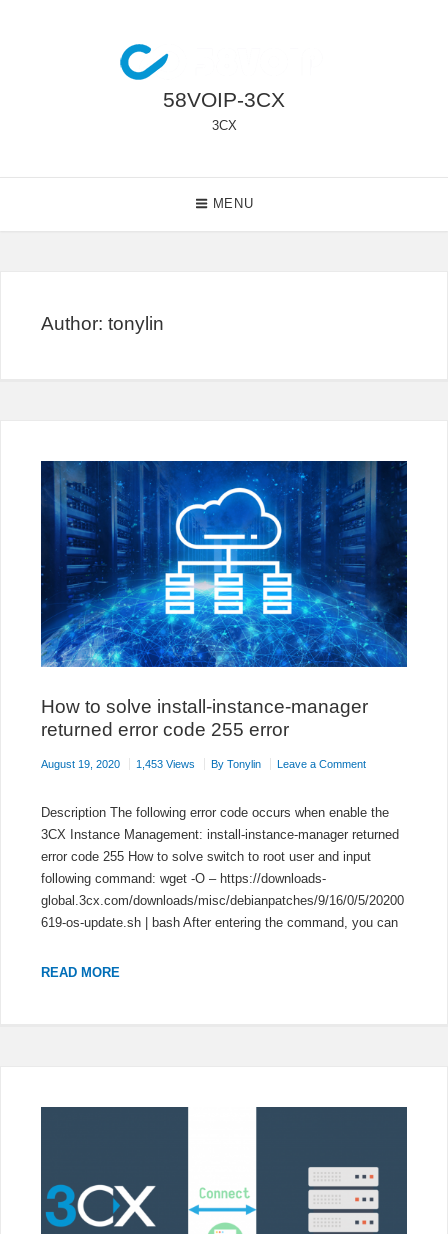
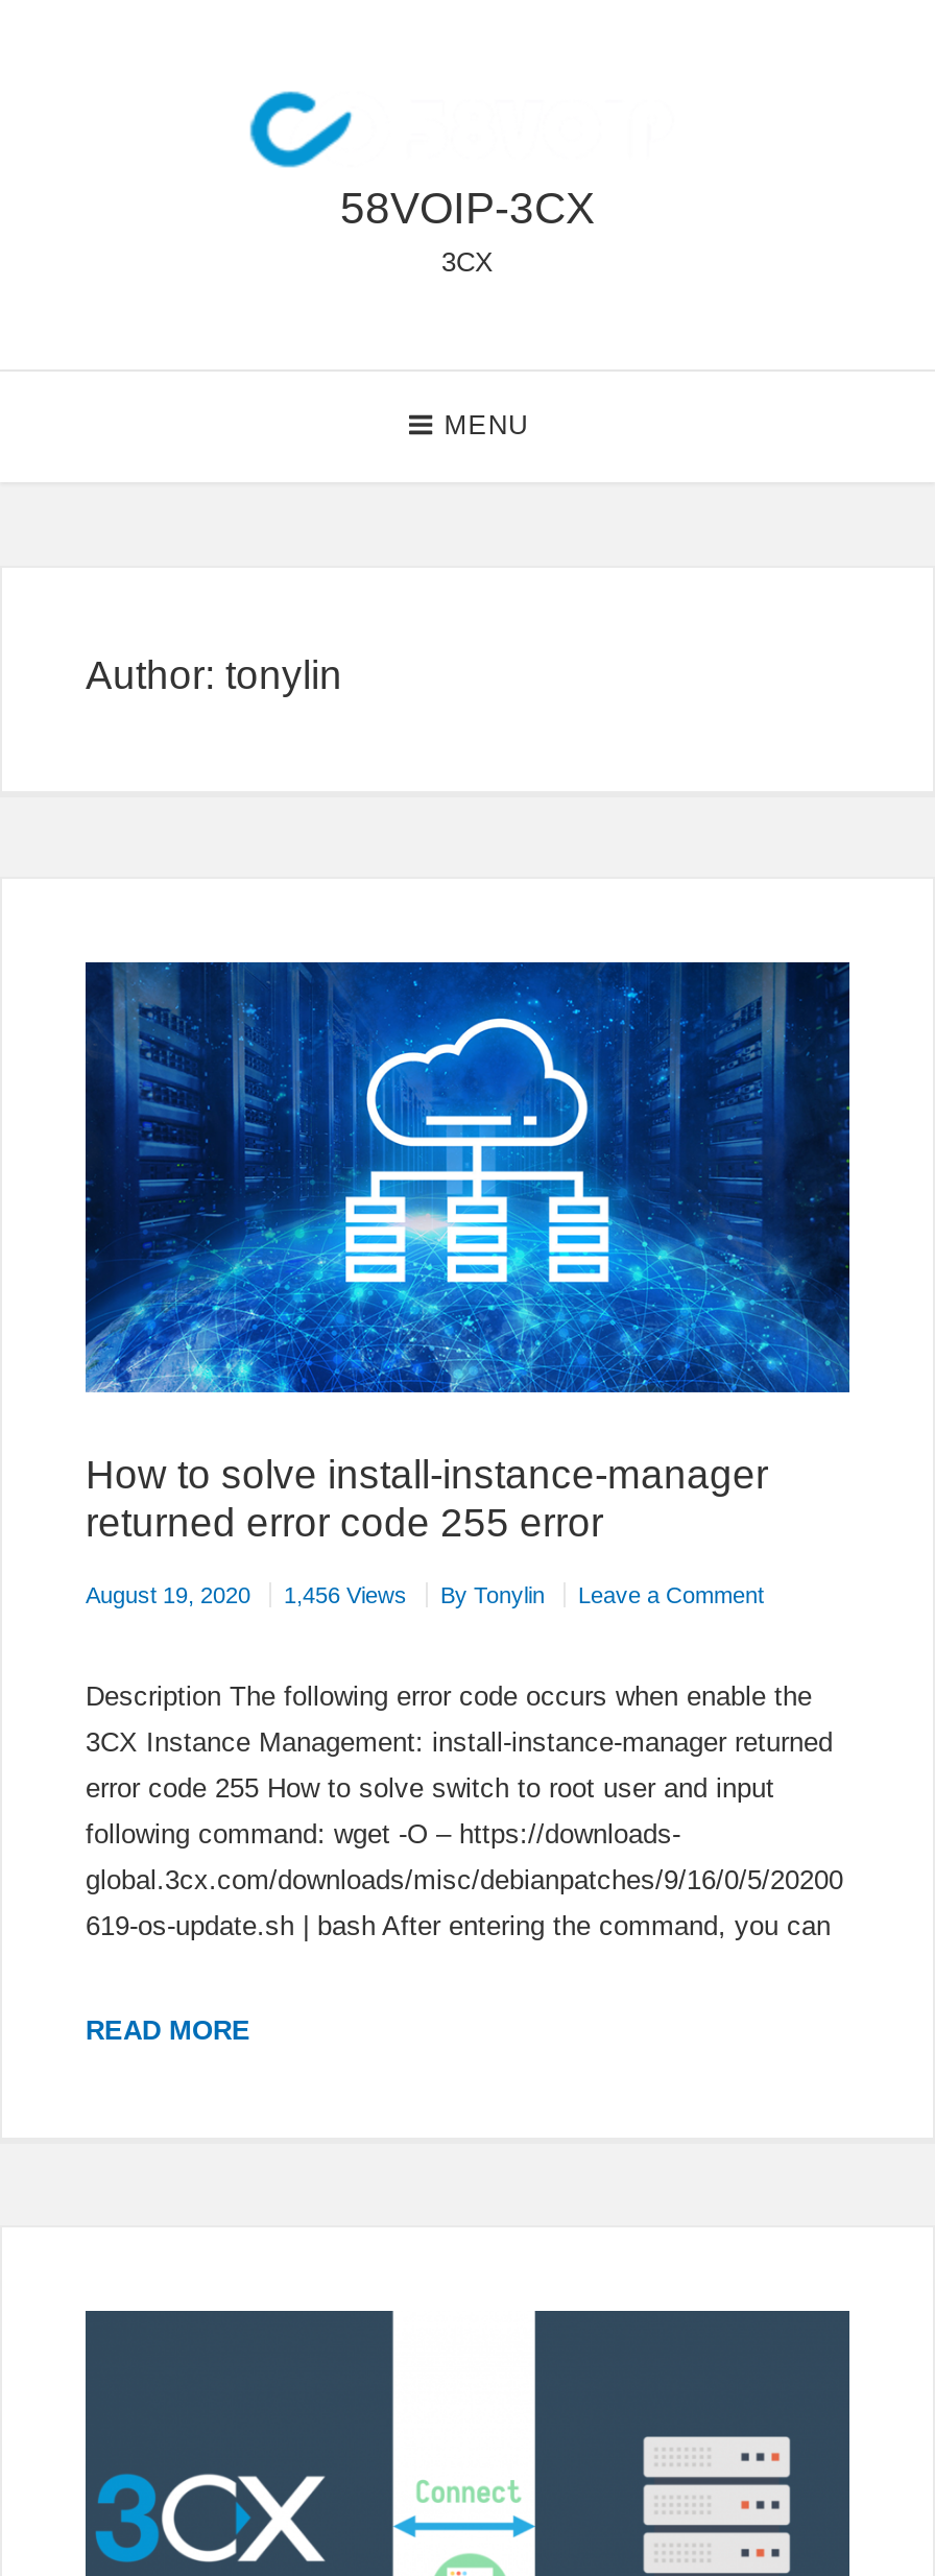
- 1,453 Views
+ 1,456 Views
